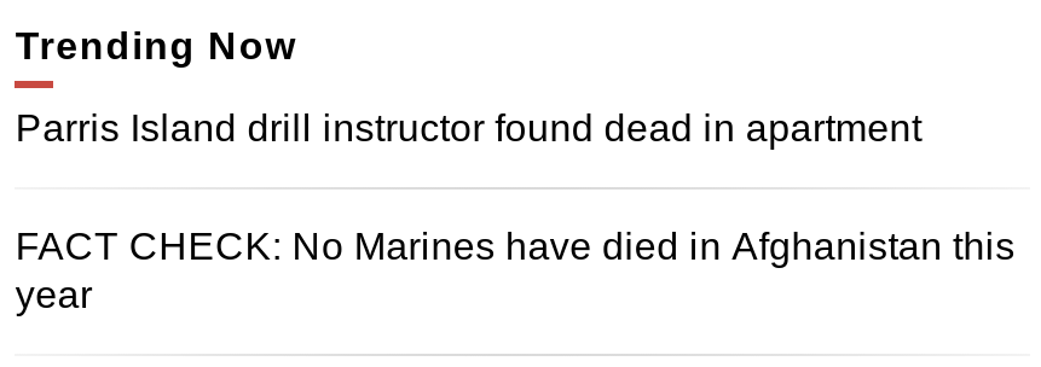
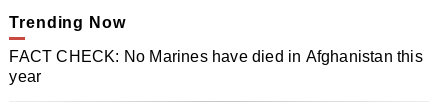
- Parris Island drill instructor found dead in apartment
